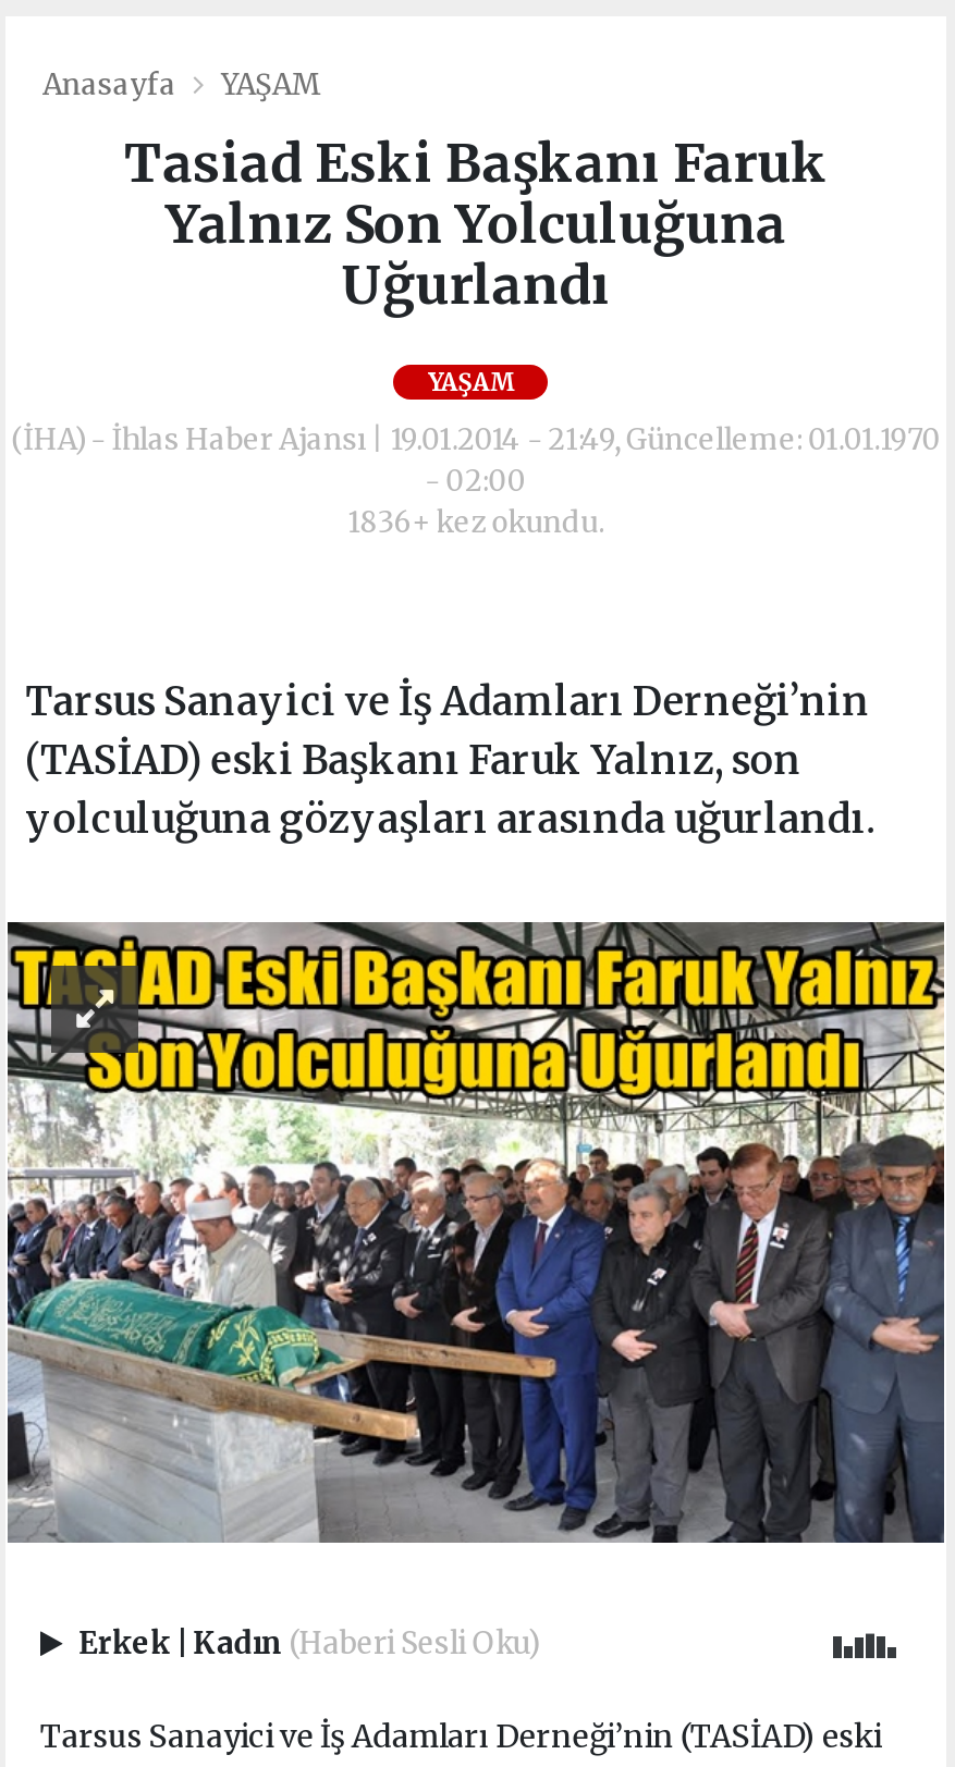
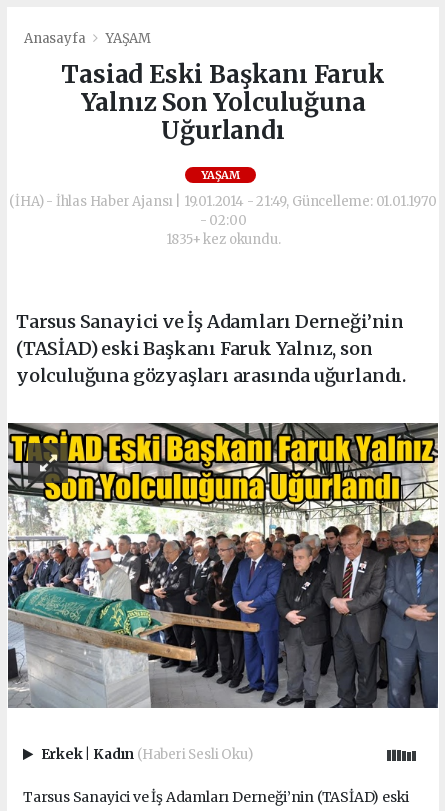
- 1836+ kez okundu.
+ 1835+ kez okundu.
